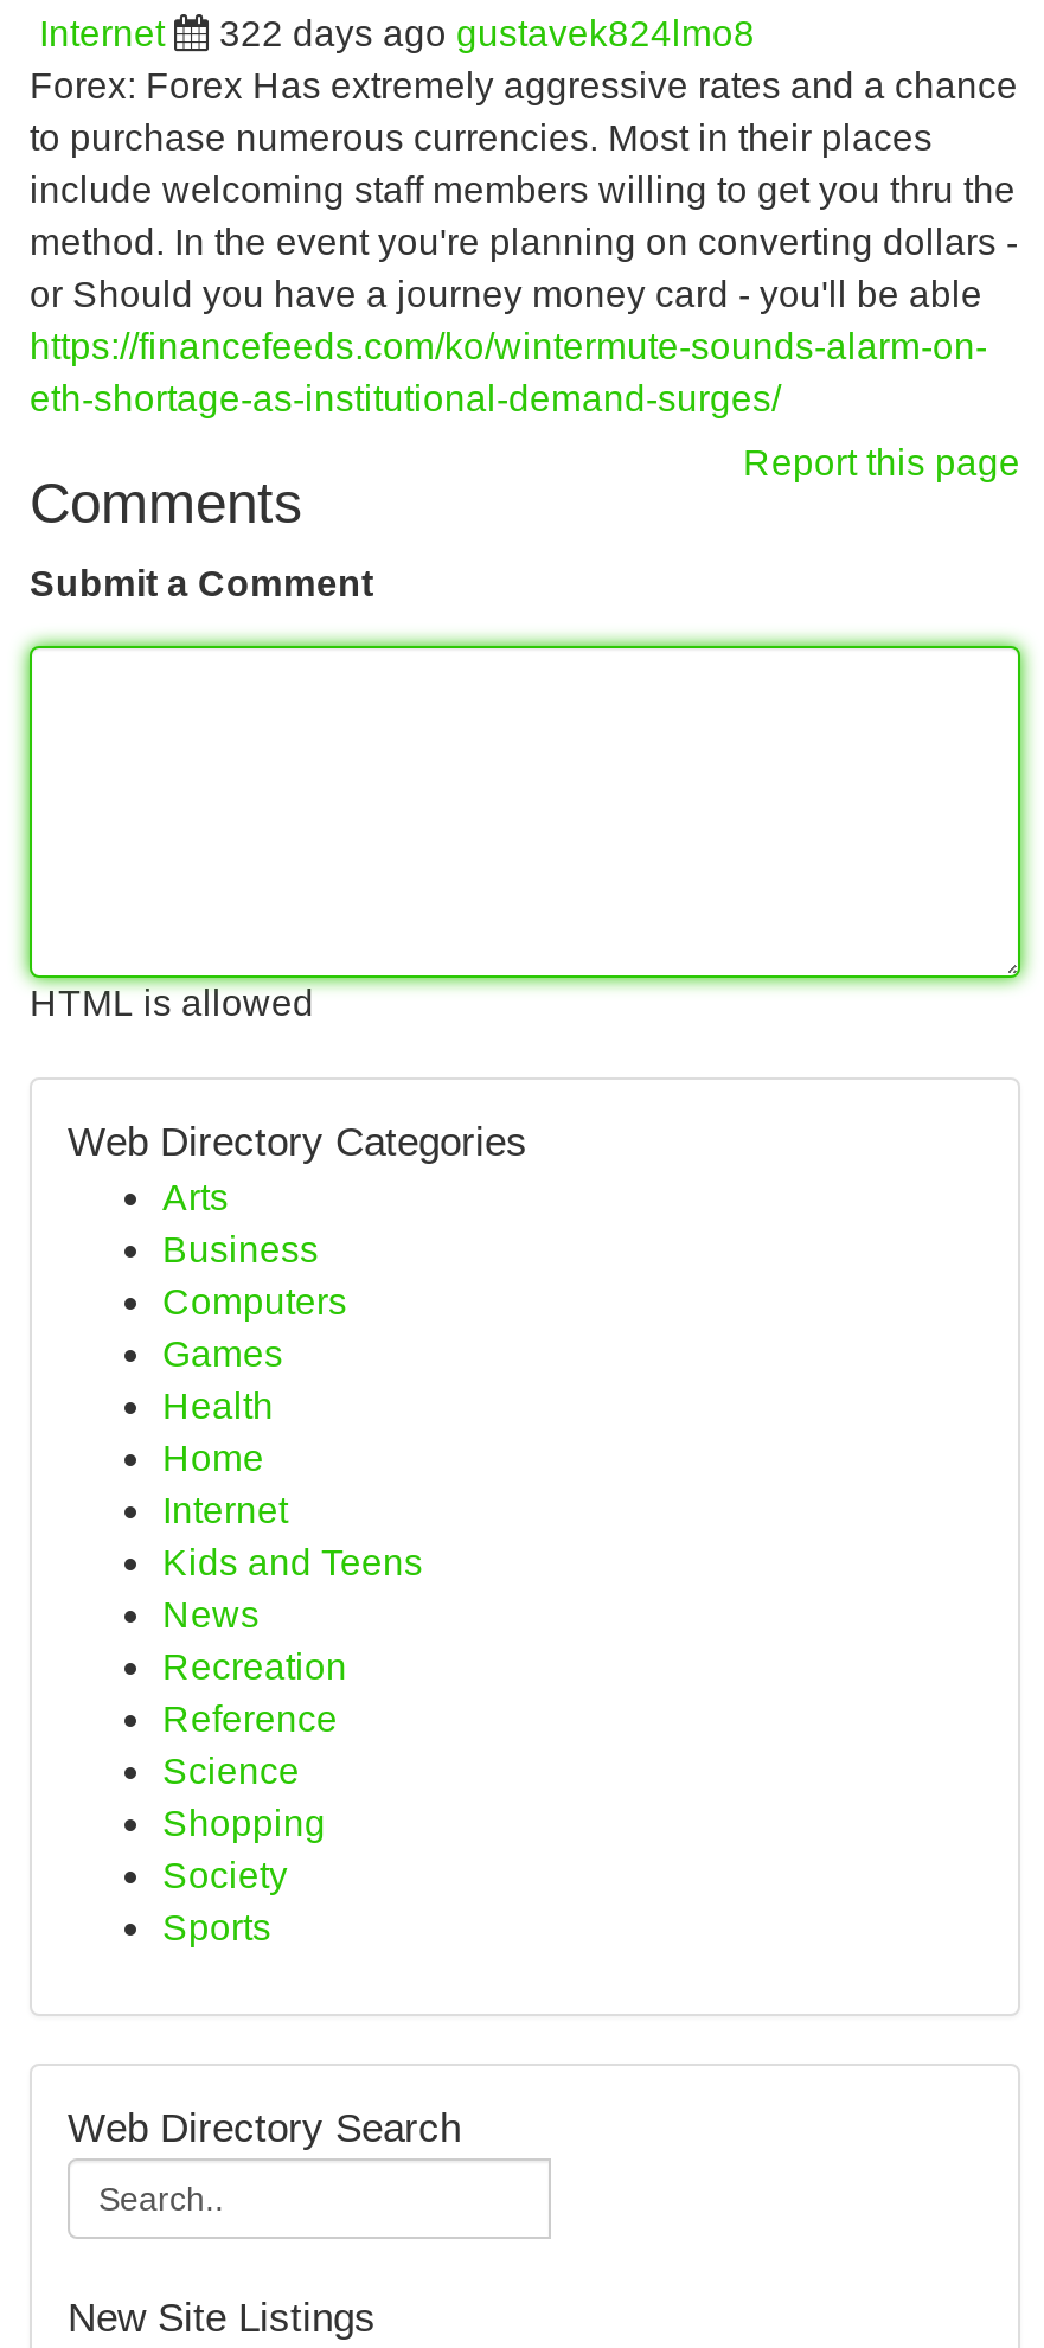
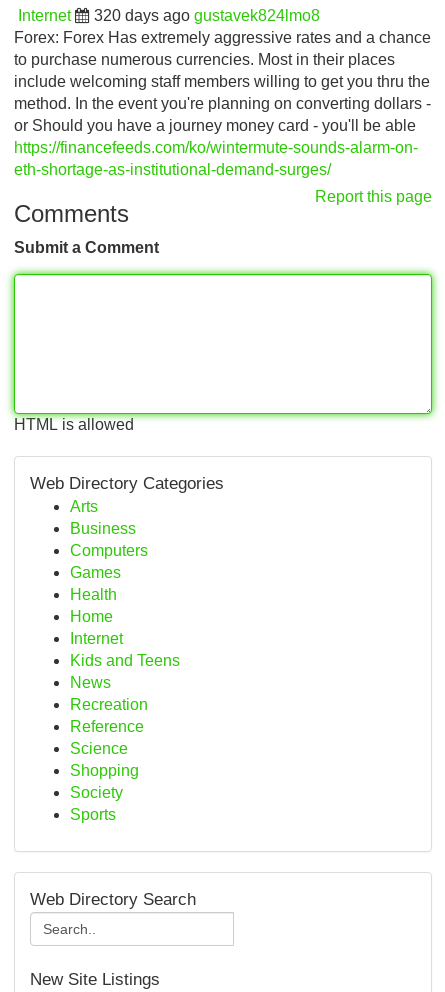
- 322 days ago gustavek824lmo8
+ 320 days ago gustavek824lmo8
